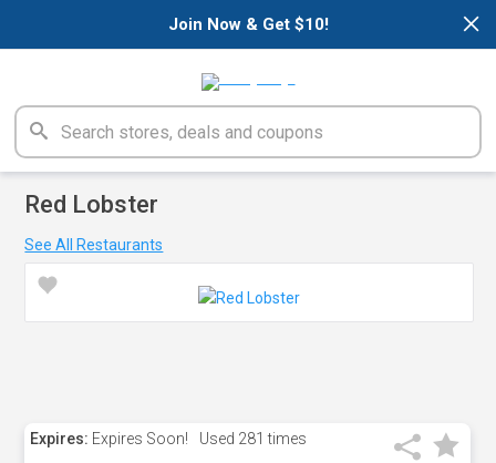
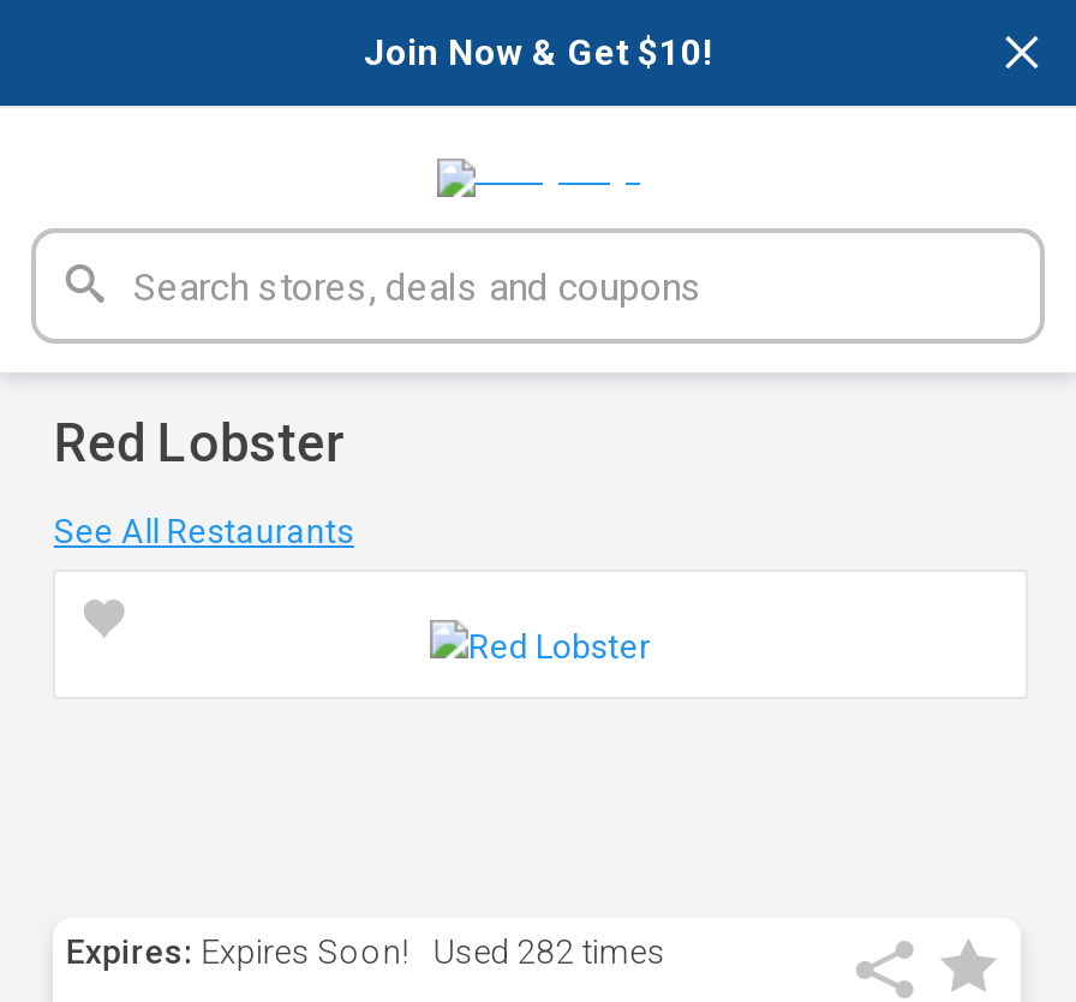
- Expires: Expires Soon! Used 281 times
+ Expires: Expires Soon! Used 282 times
